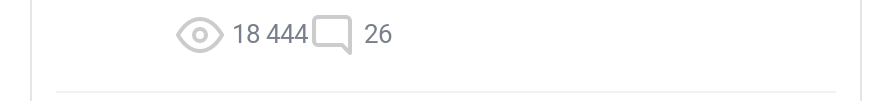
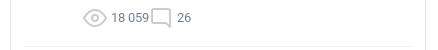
- 18 444 26
+ 18 059 26
